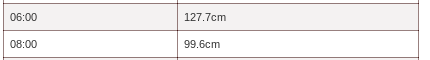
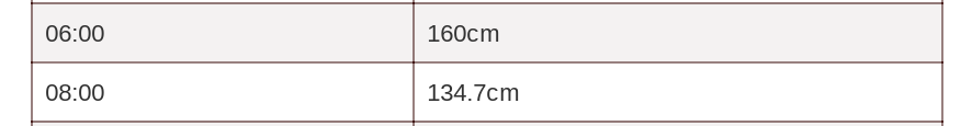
- 127.7cm
+ 160cm

- 99.6cm
+ 134.7cm
